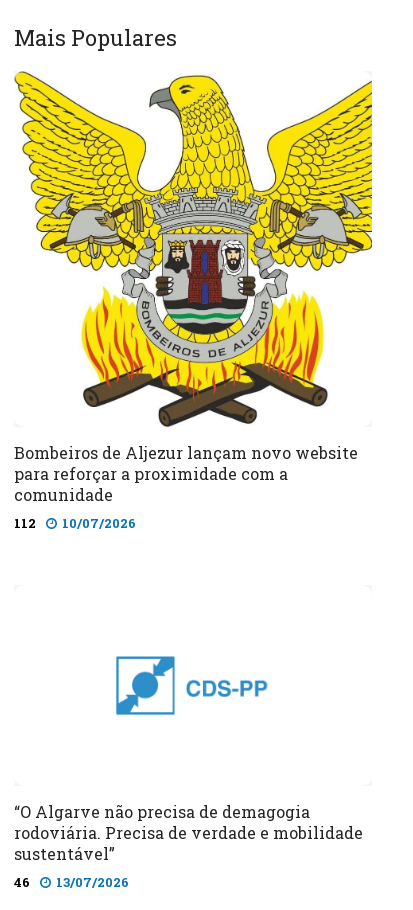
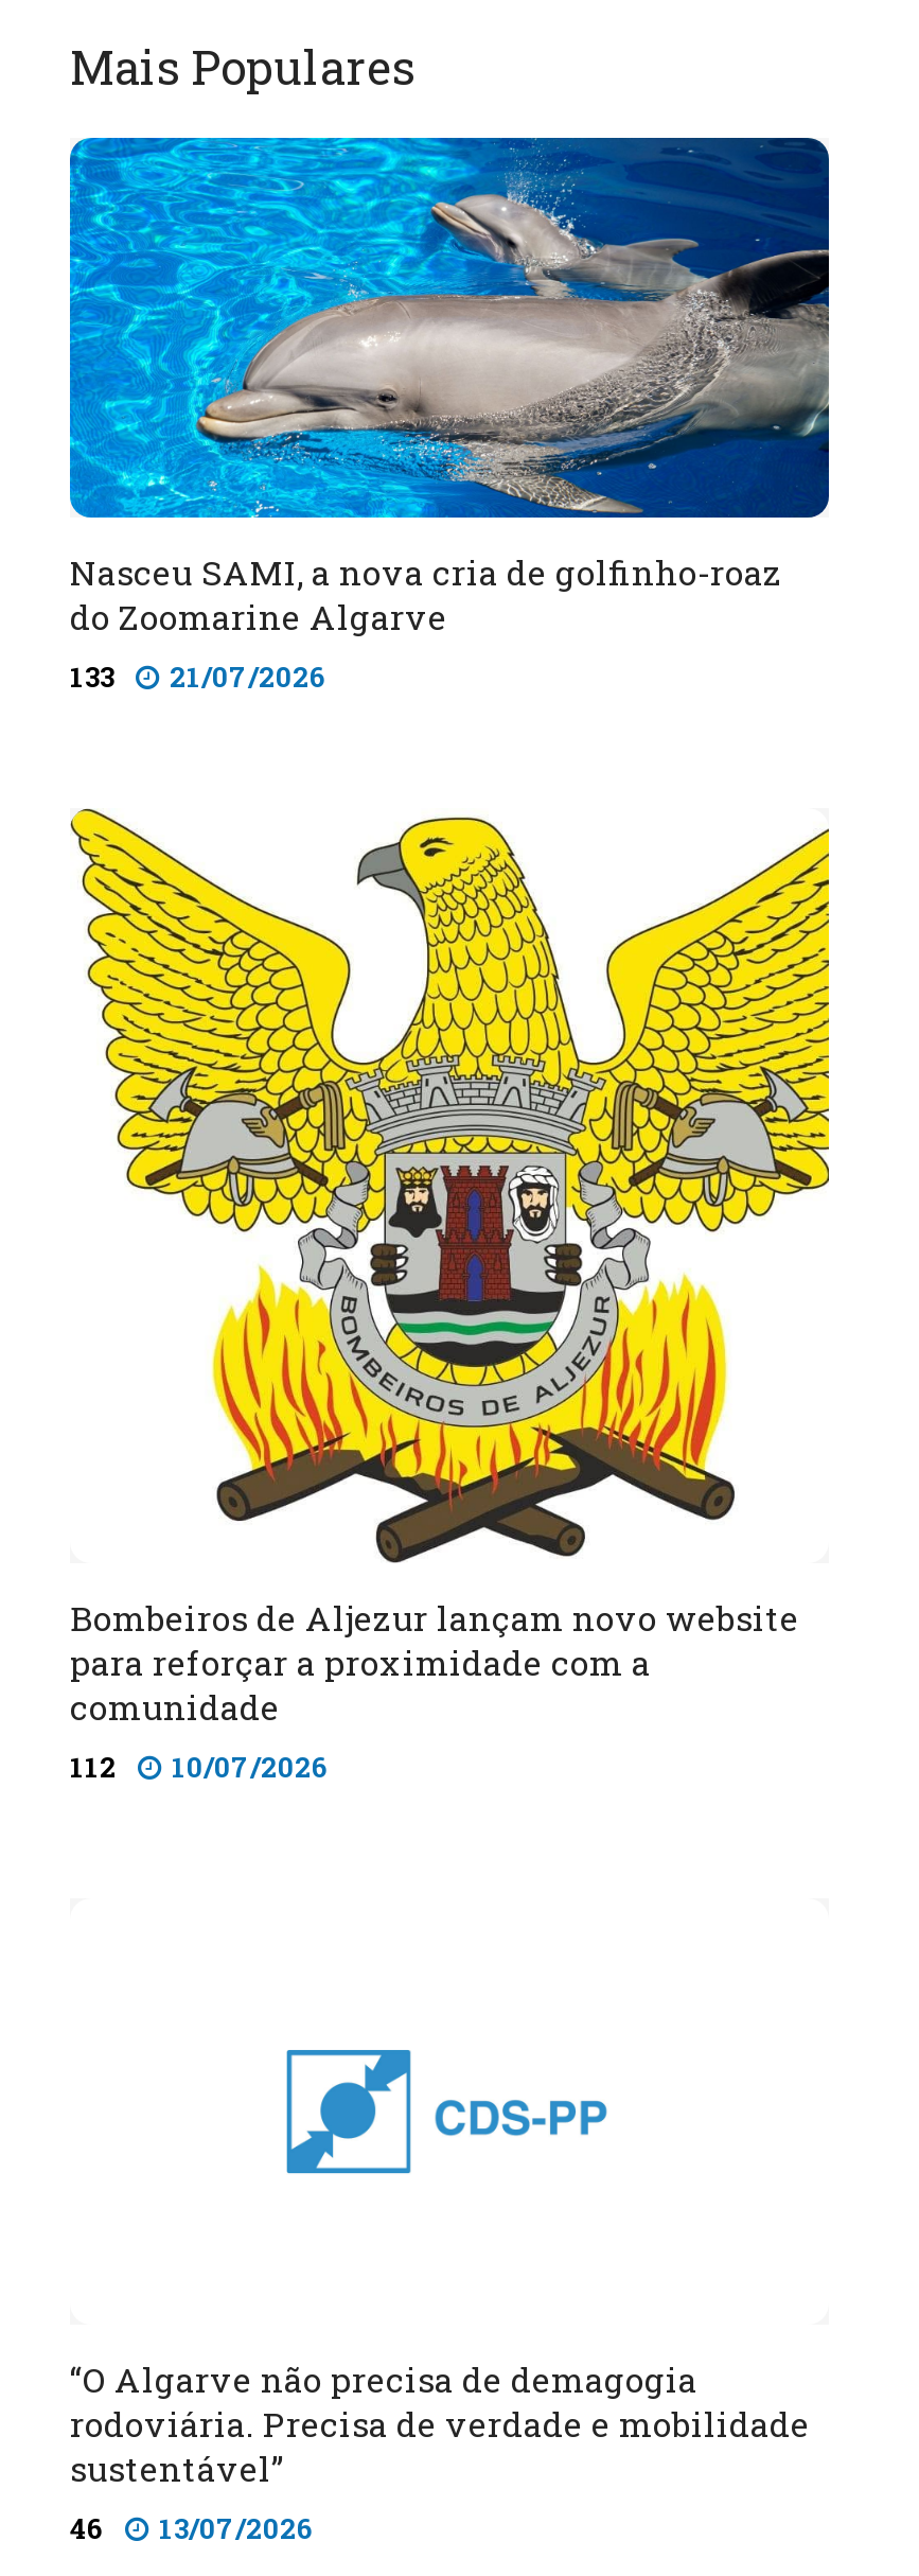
+ [image]
+ Nasceu SAMI, a nova cria de golfinho-roaz
+ do Zoomarine Algarve
+ 133
+ 21/07/2026
